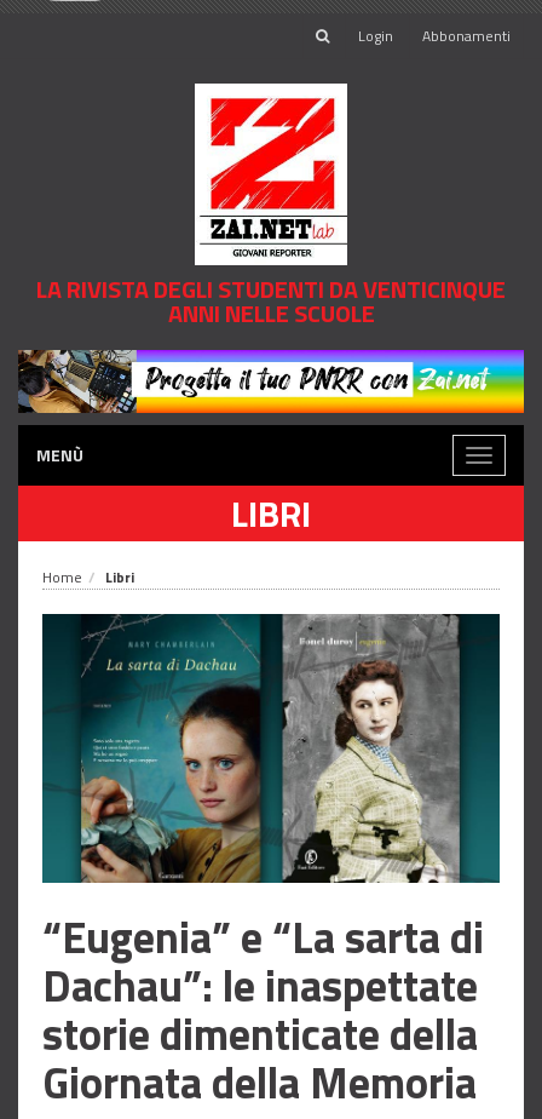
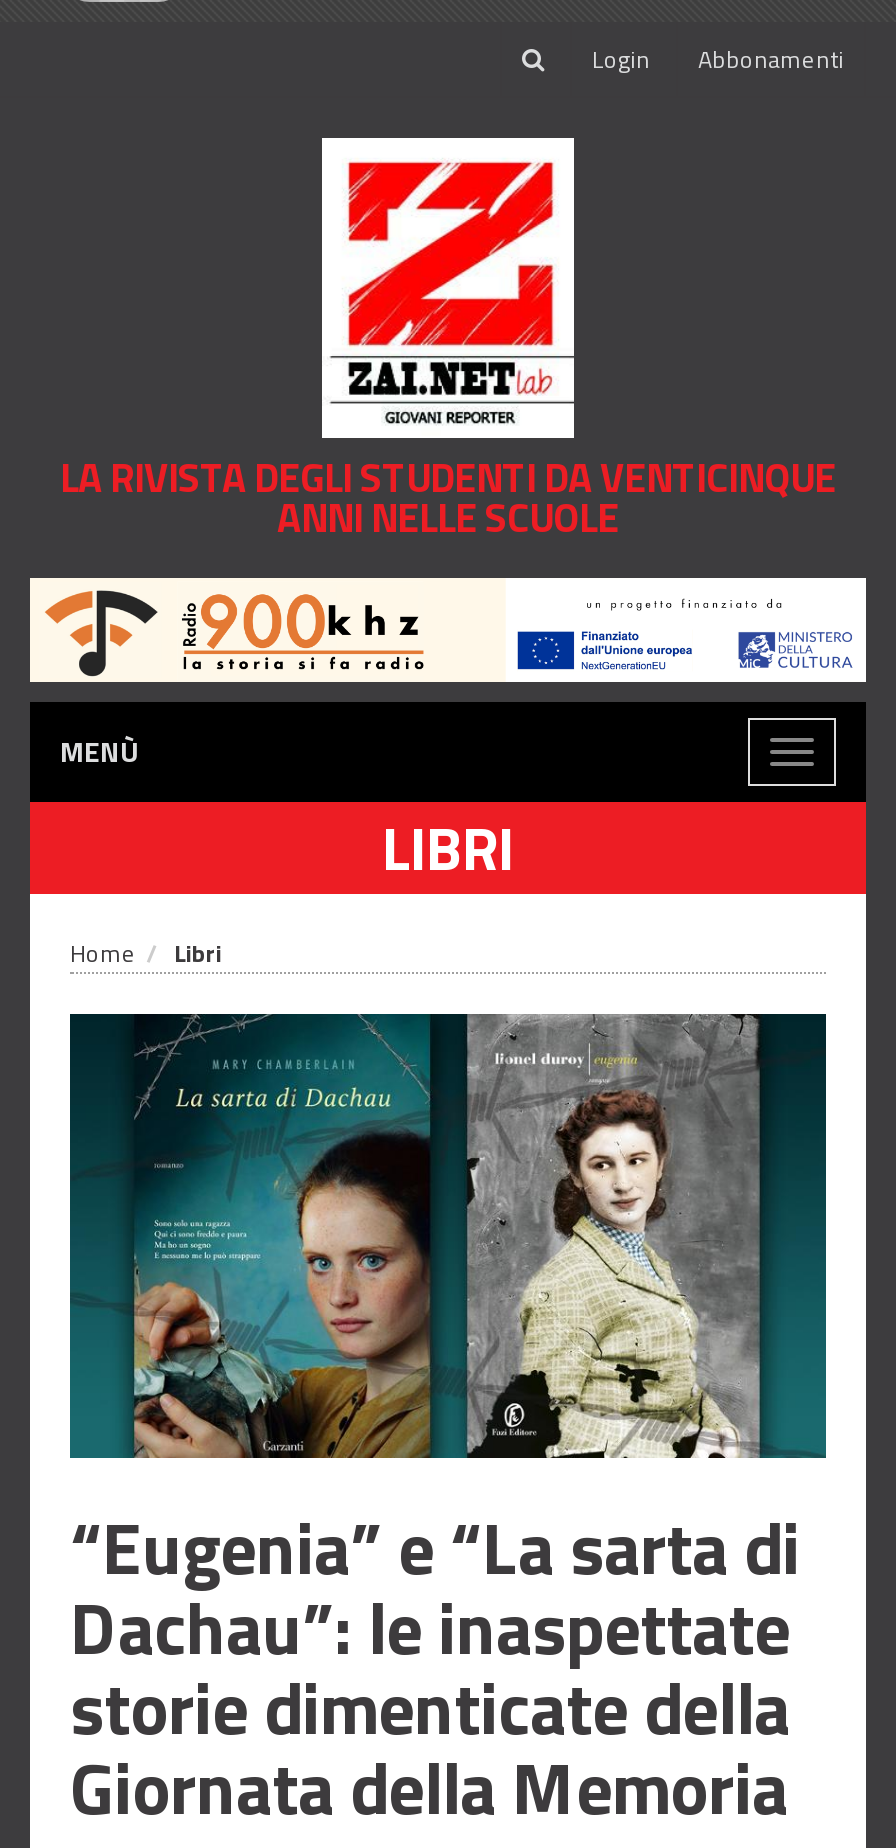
- [image]
+ [image]
